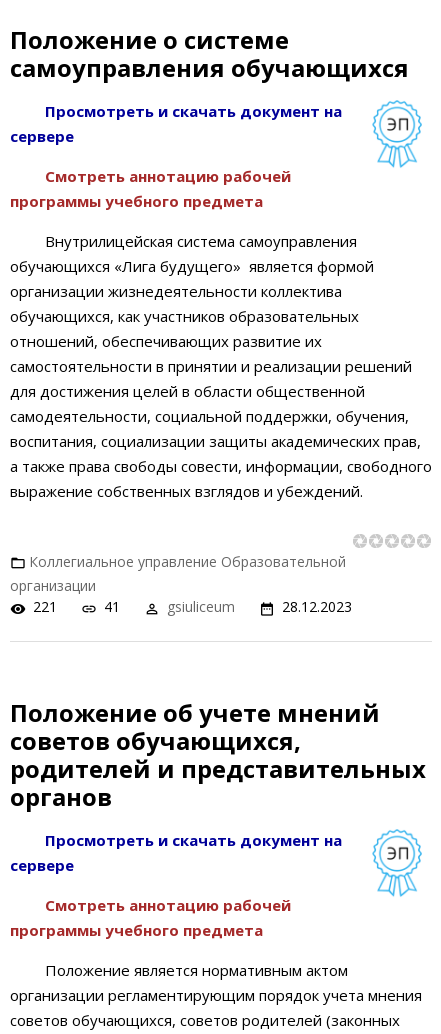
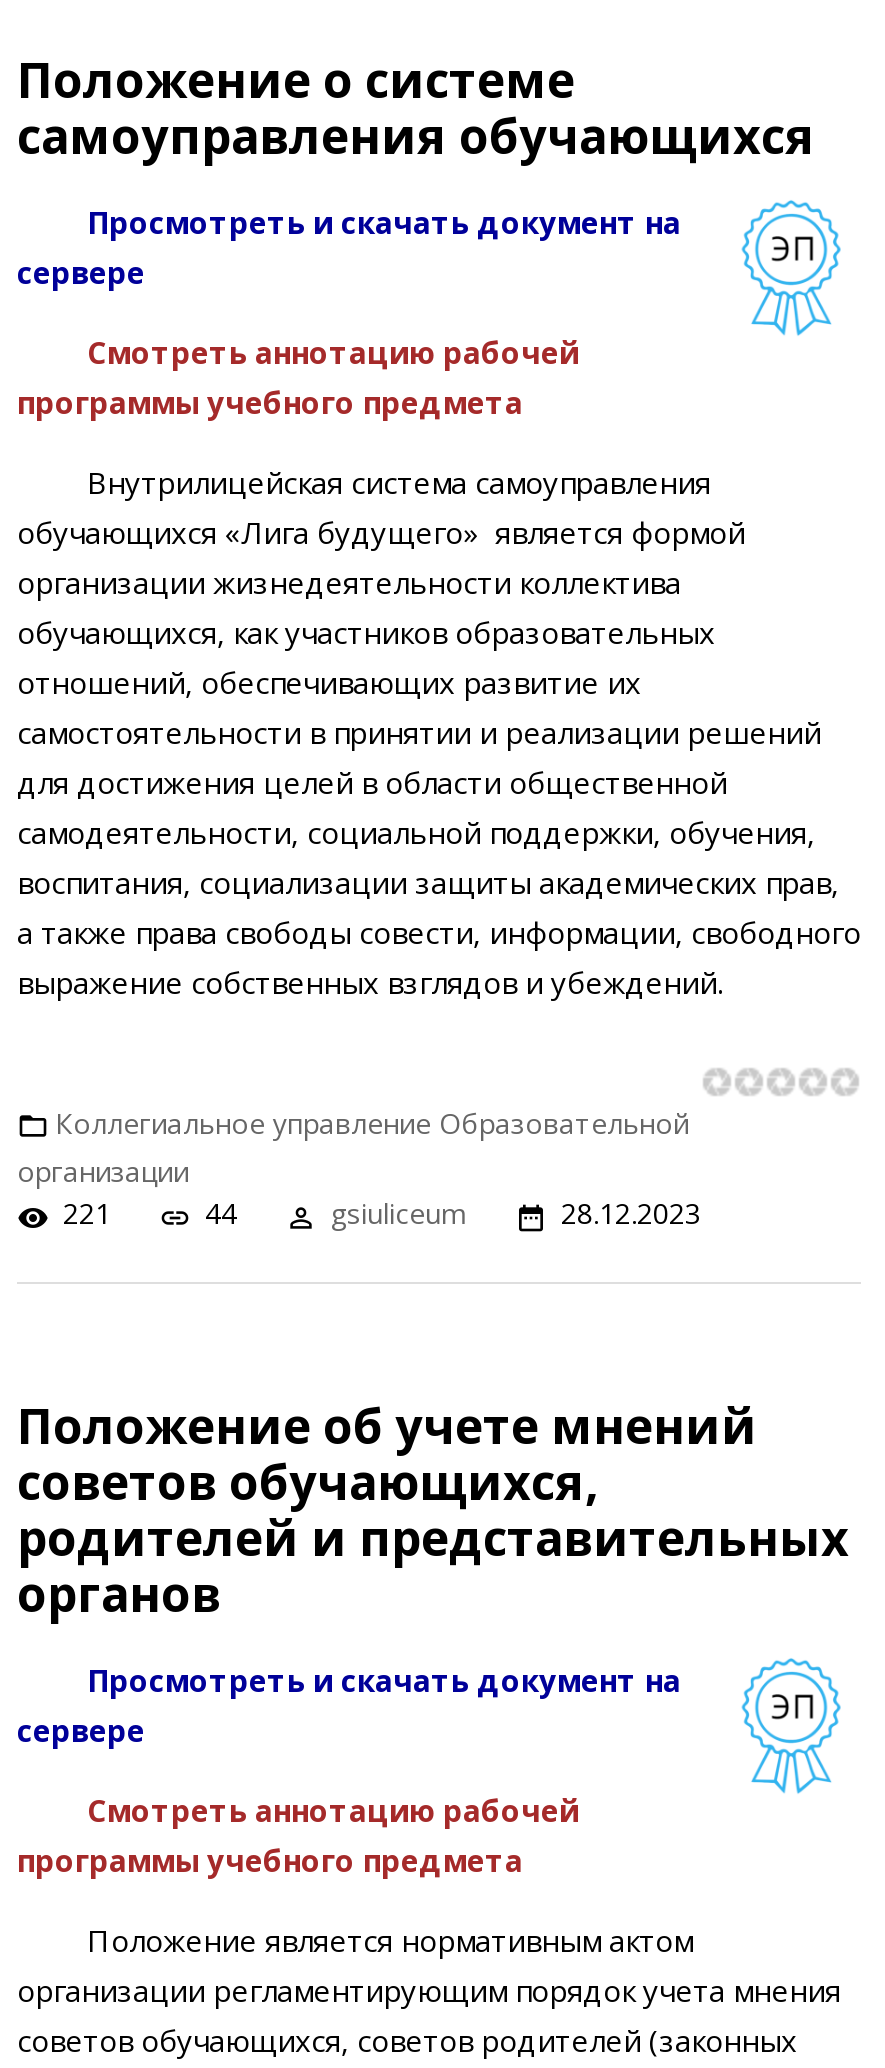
- 41
+ 44
